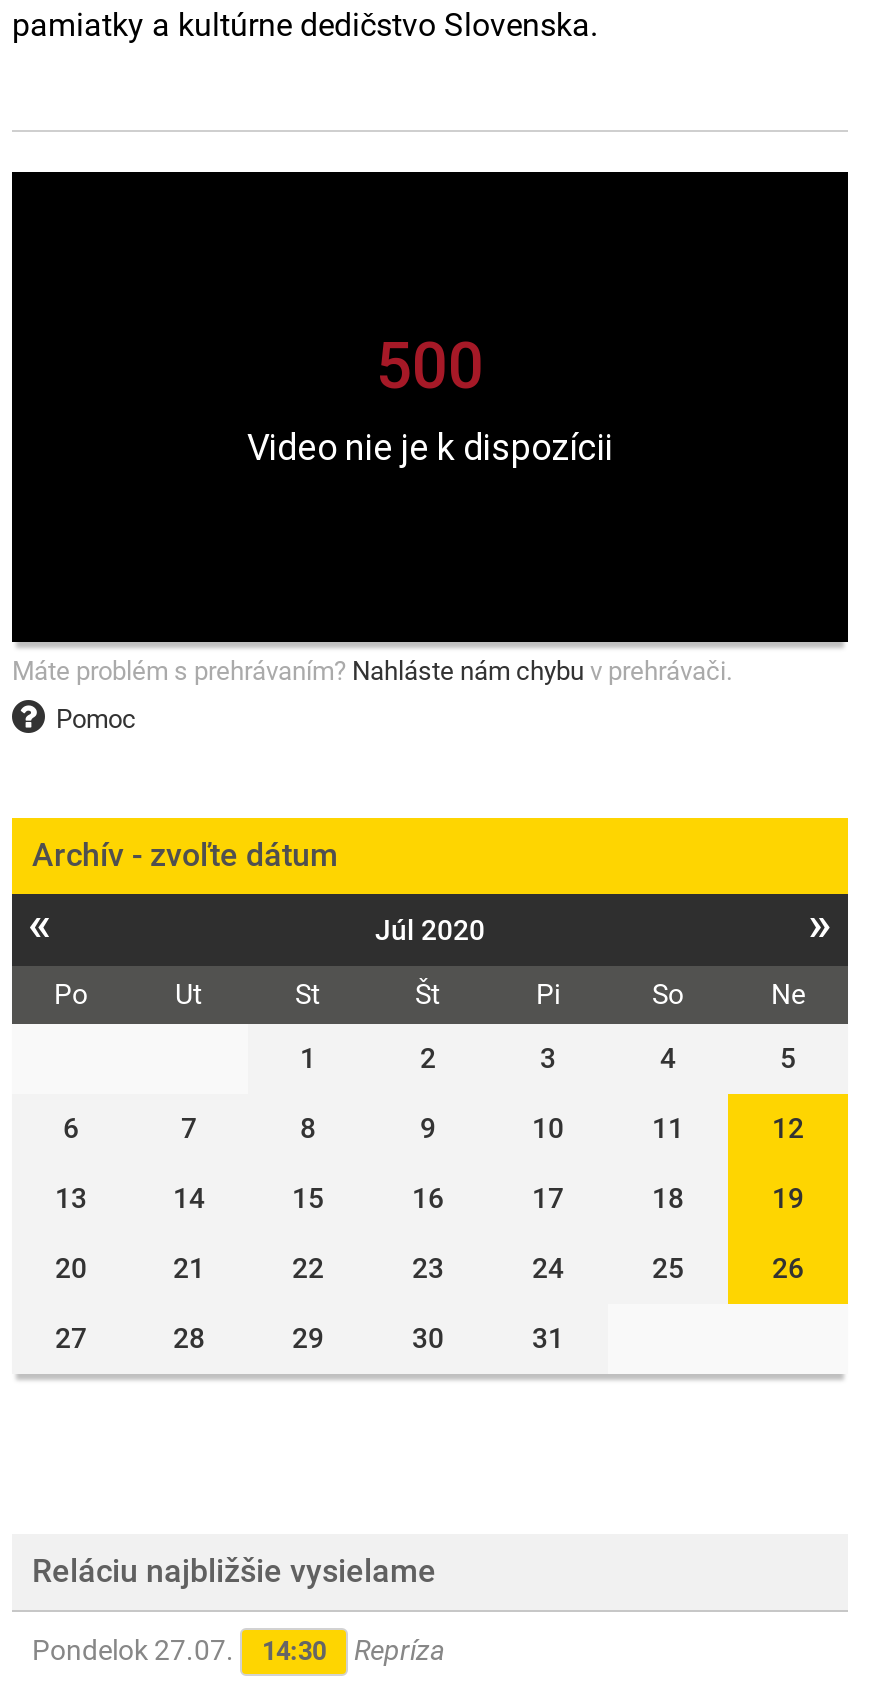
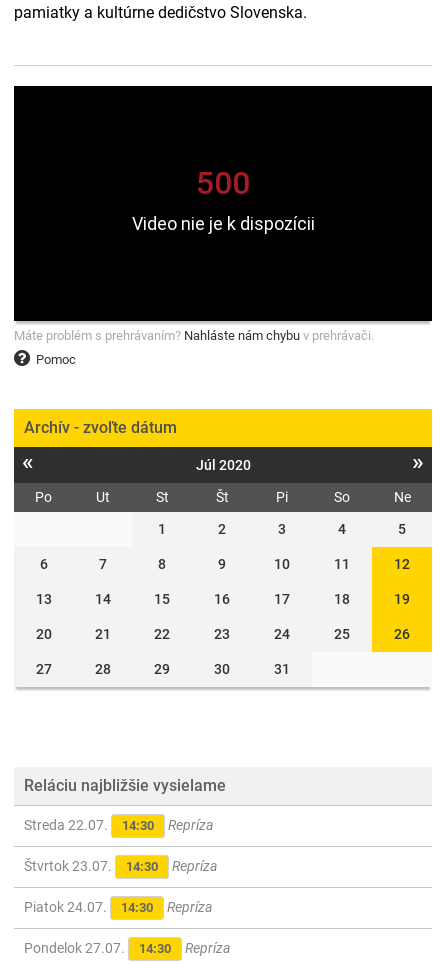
+ Streda 22.07.
+ 14:30
+ Repríza
+ Štvrtok 23.07.
+ 14:30
+ Repríza
+ Piatok 24.07.
+ 14:30
+ Repríza
